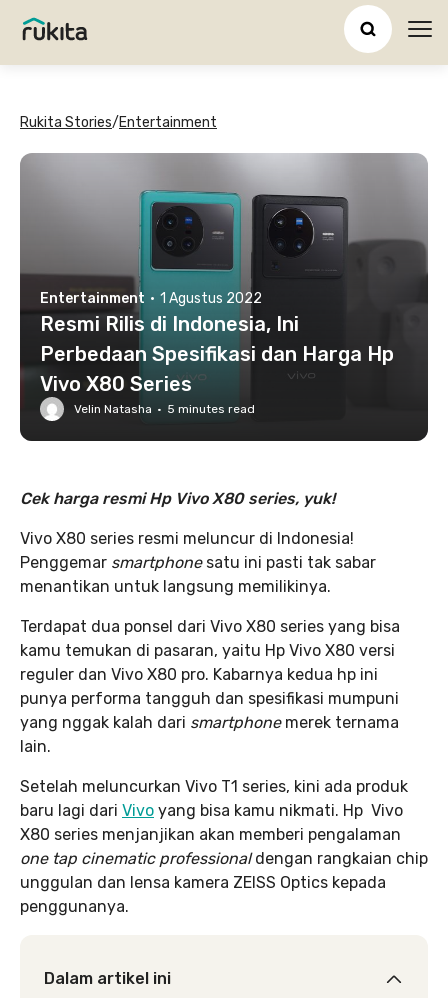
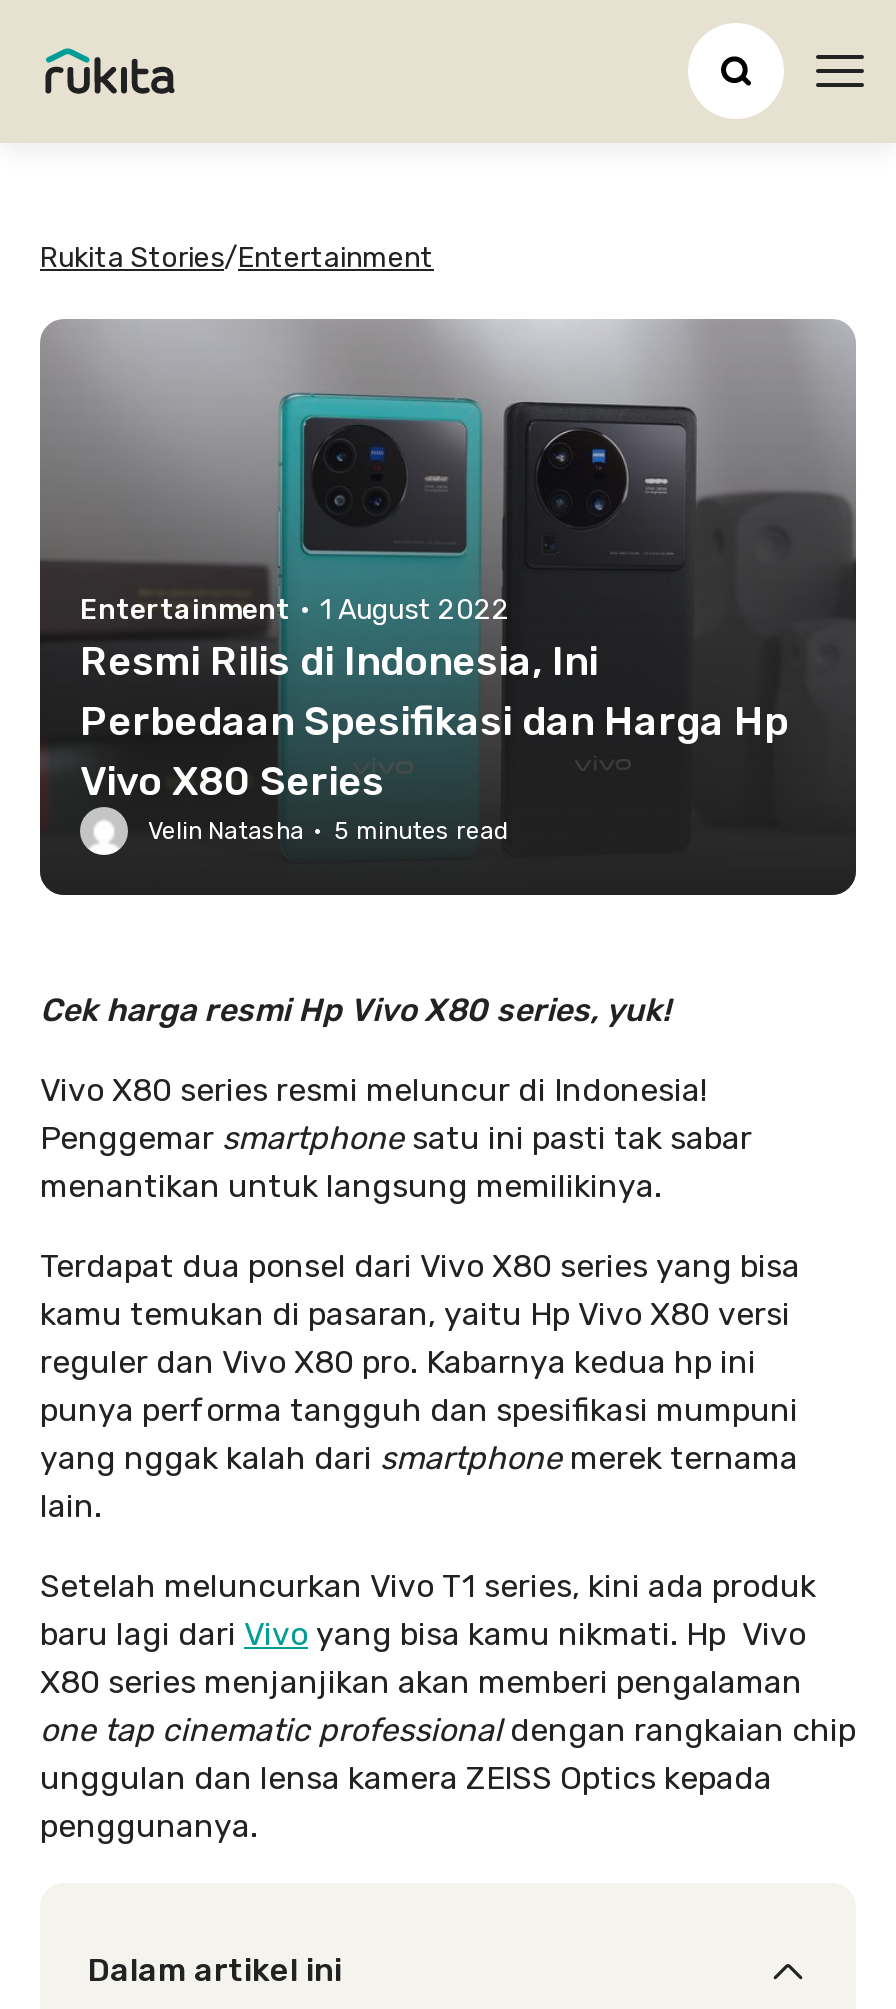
- Entertainment · 1 Agustus 2022
+ Entertainment · 1 August 2022
